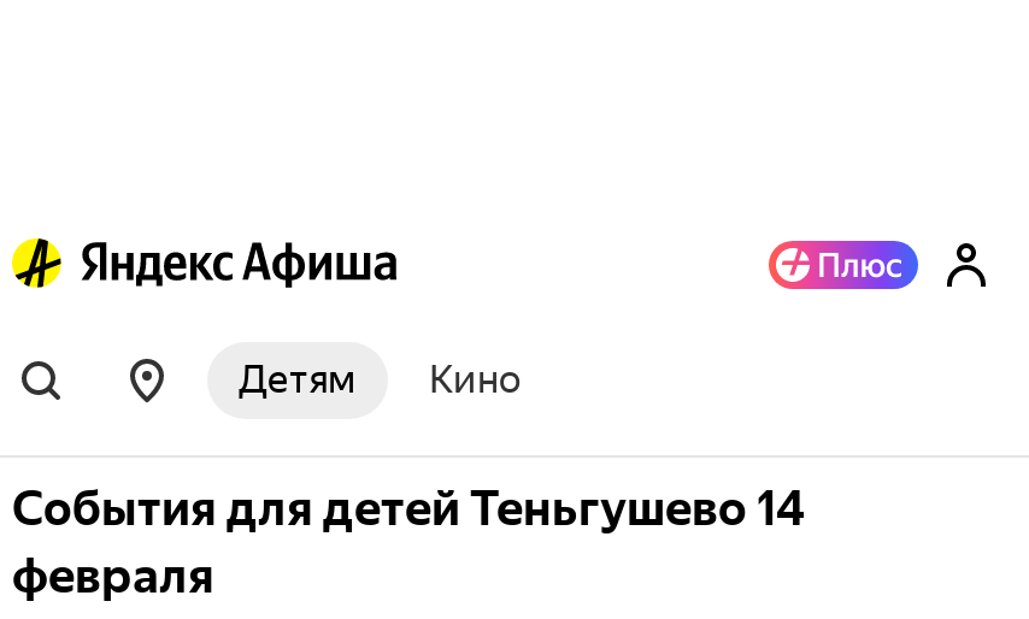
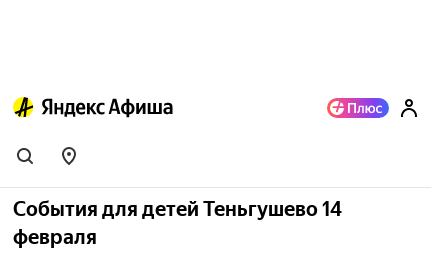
- Детям
- Кино
